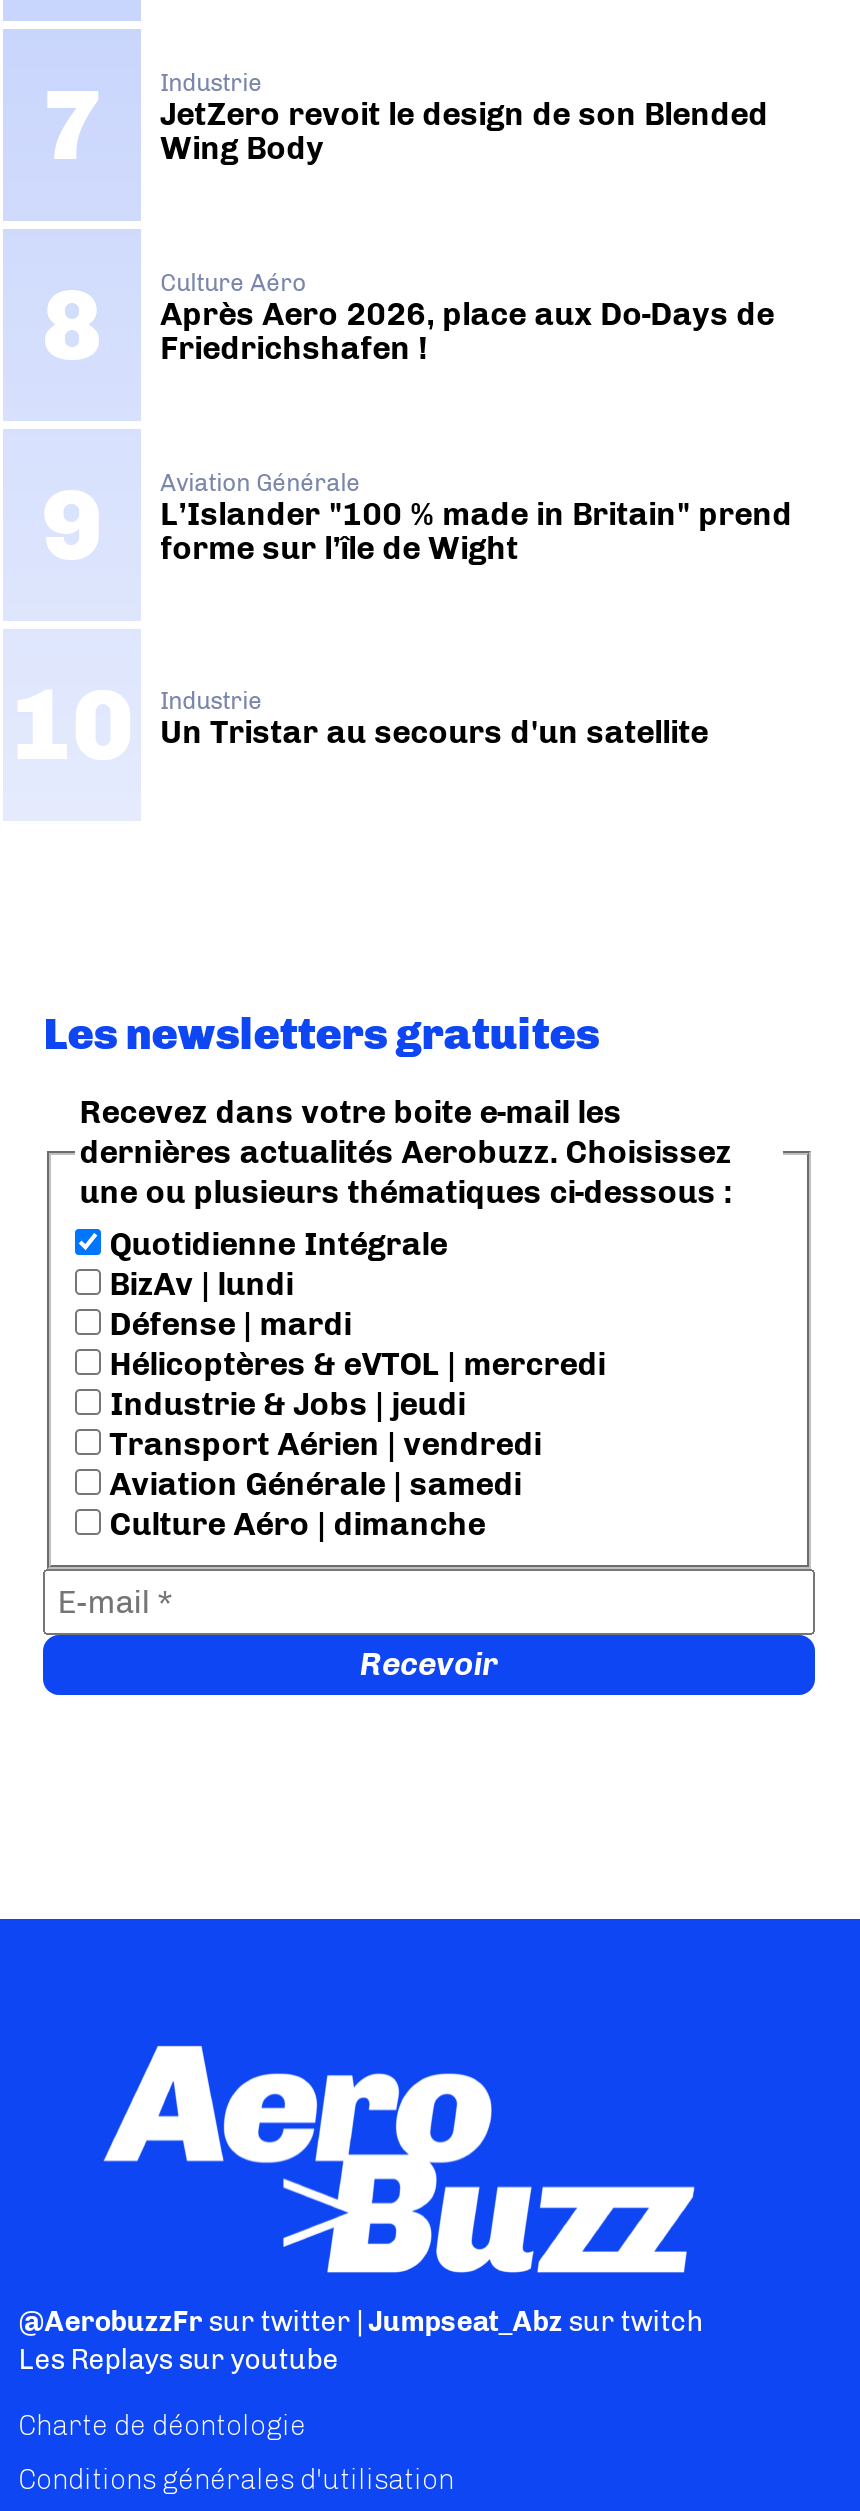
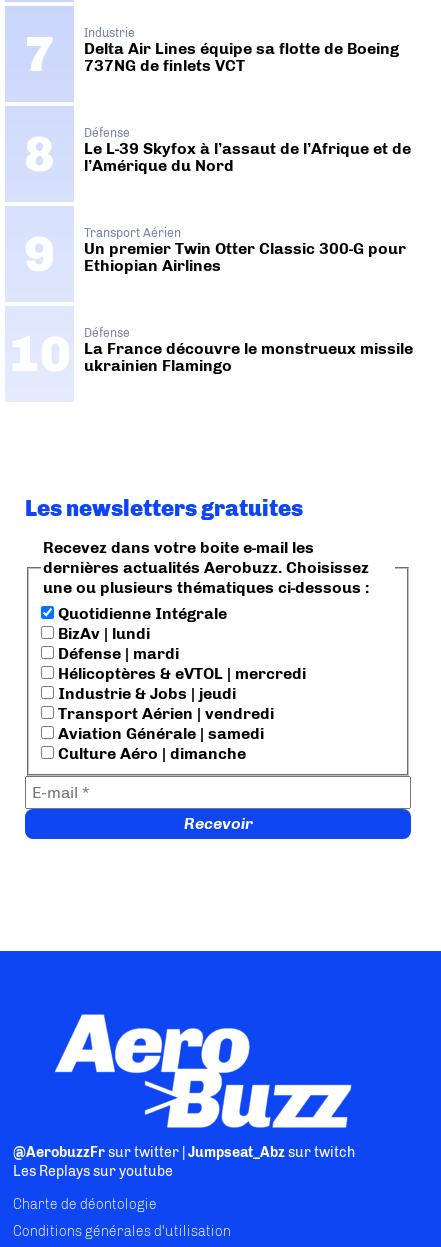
- JetZero revoit le design de son Blended
- Wing Body
+ Delta Air Lines équipe sa flotte de Boeing
+ 737NG de finlets VCT

- Culture Aéro
- Après Aero 2026, place aux Do-Days de
- Friedrichshafen !
+ Défense
+ Le L-39 Skyfox à l’assaut de l’Afrique et de
+ l’Amérique du Nord

- Aviation Générale
- L’Islander "100 % made in Britain" prend
- forme sur l’île de Wight
+ Transport Aérien
+ Un premier Twin Otter Classic 300-G pour
+ Ethiopian Airlines

- Industrie
- Un Tristar au secours d'un satellite
+ Défense
+ La France découvre le monstrueux missile
+ ukrainien Flamingo
